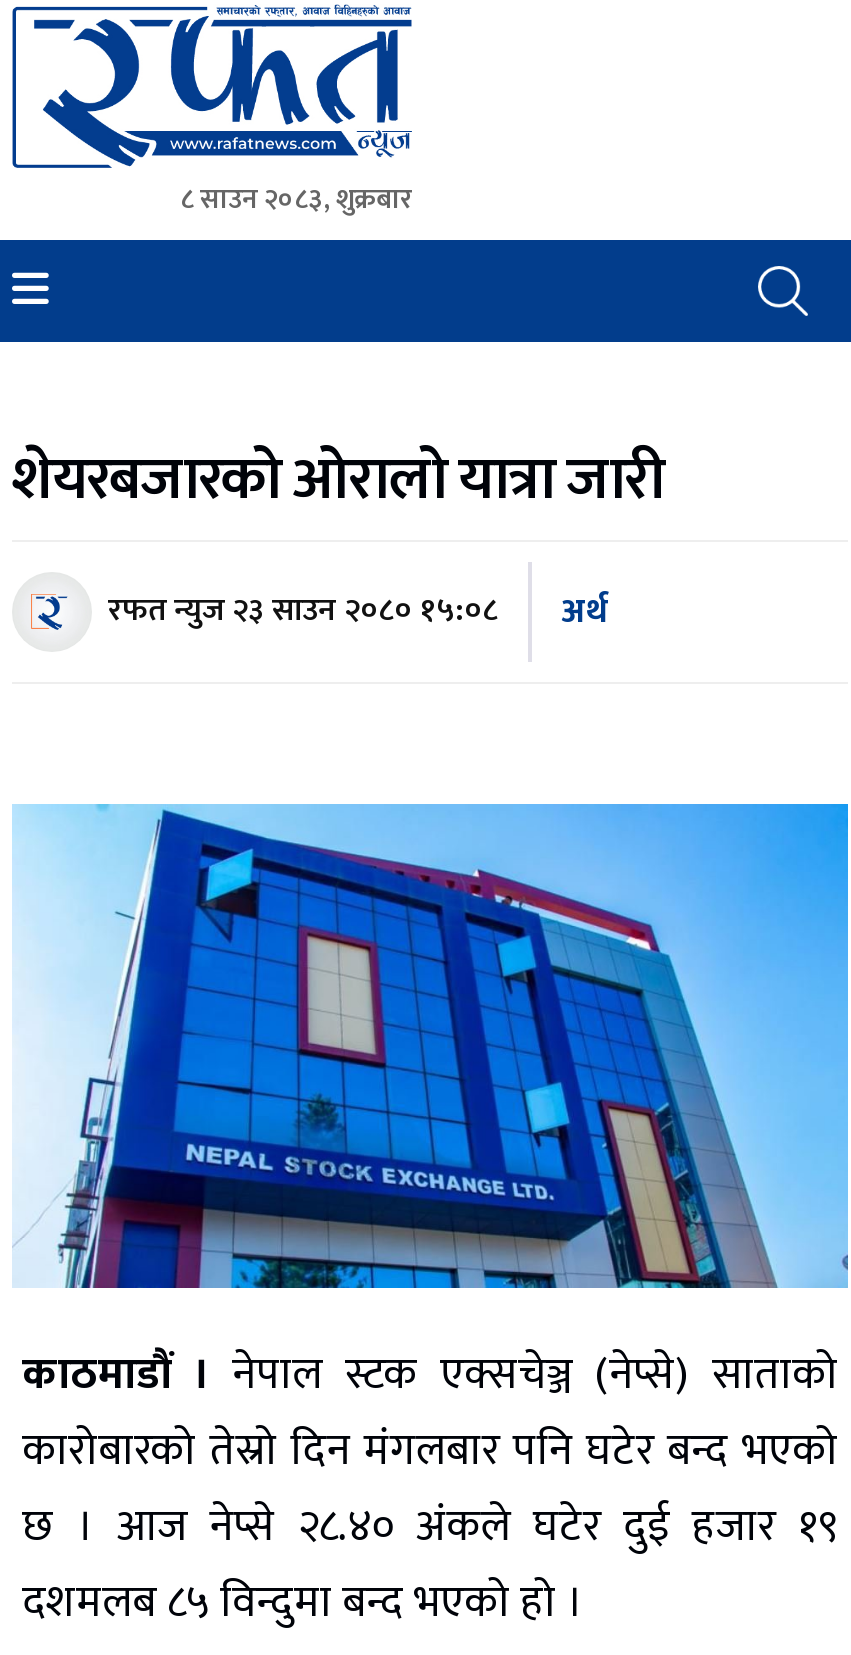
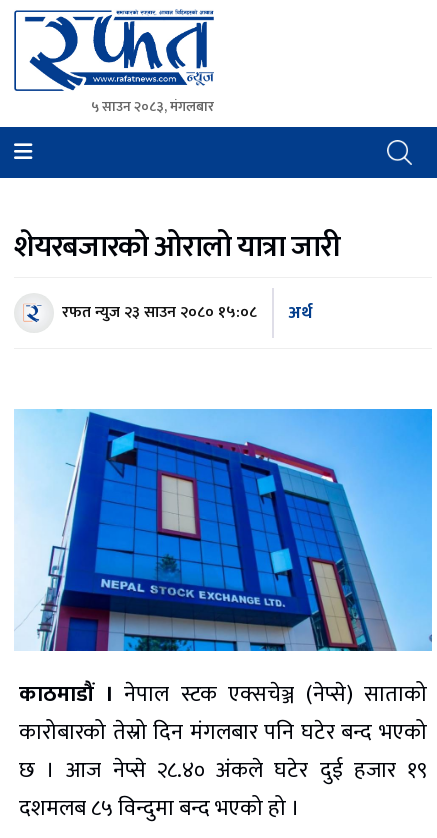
- ८ साउन २०८३, शुक्रबार
+ ५ साउन २०८३, मंगलबार
